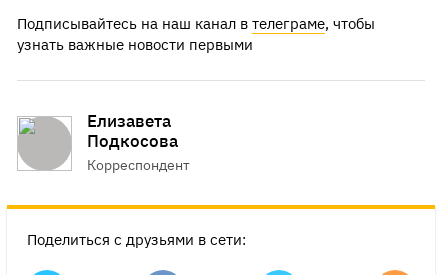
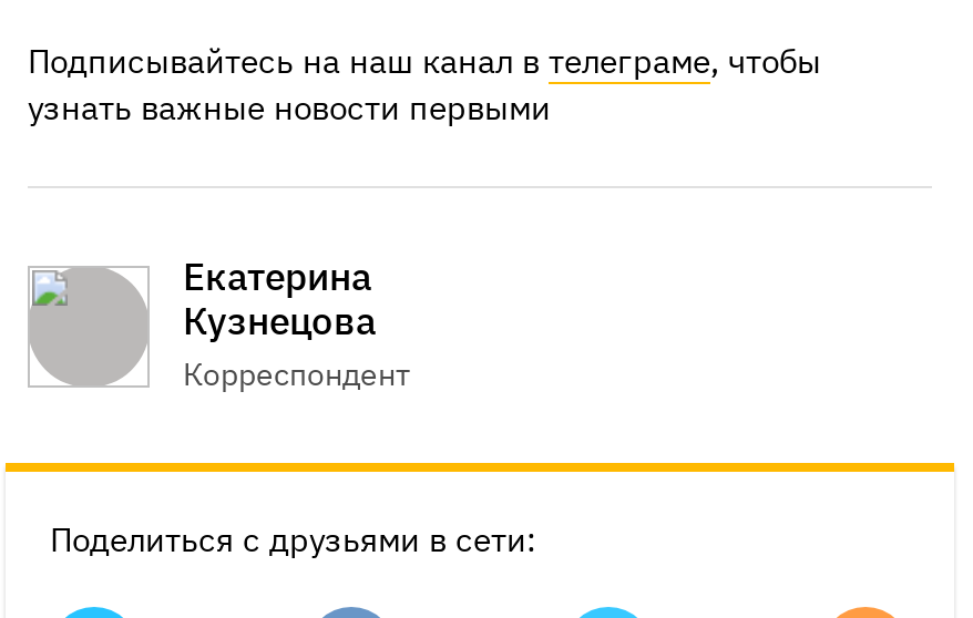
- Елизавета
- Подкосова
+ Екатерина
+ Кузнецова
